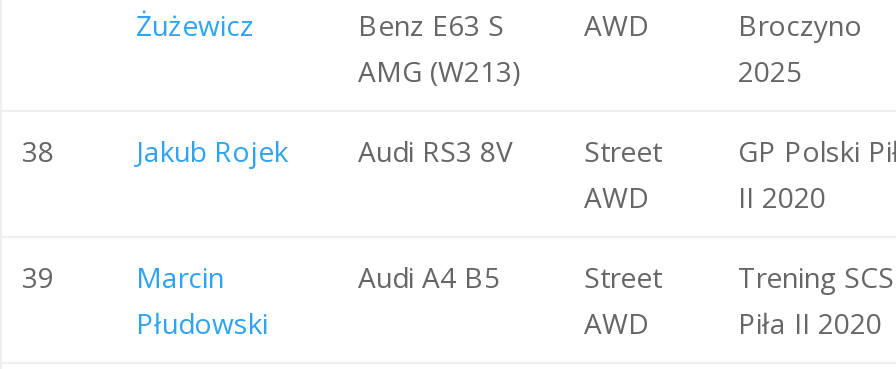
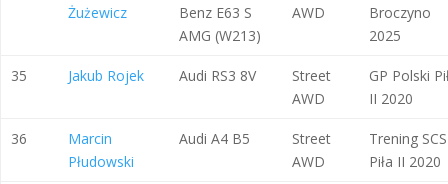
- 38
+ 35

- 39
+ 36
